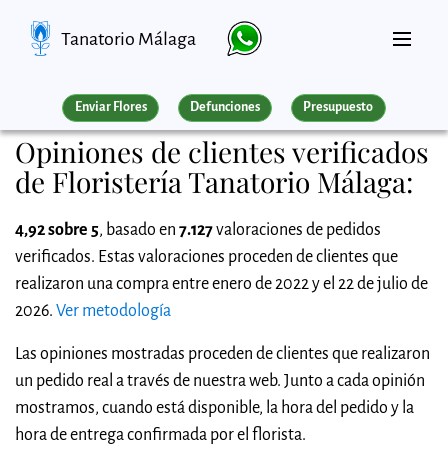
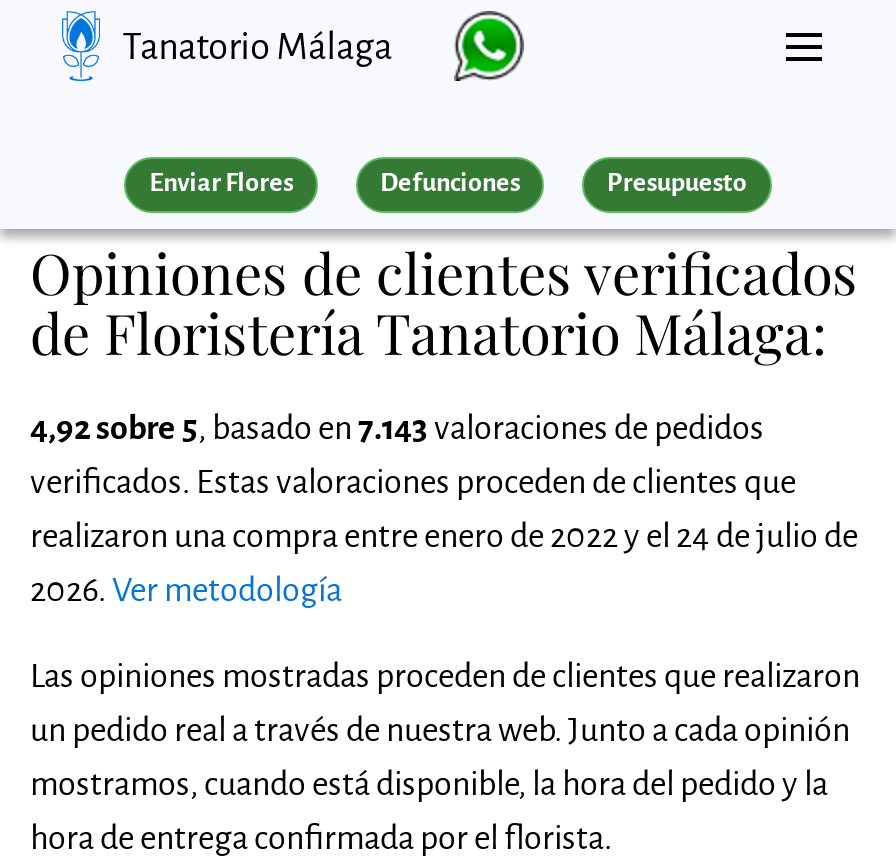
- 4,92 sobre 5, basado en 7.127 valoraciones de pedidos
+ 4,92 sobre 5, basado en 7.143 valoraciones de pedidos

- realizaron una compra entre enero de 2022 y el 22 de julio de
+ realizaron una compra entre enero de 2022 y el 24 de julio de
